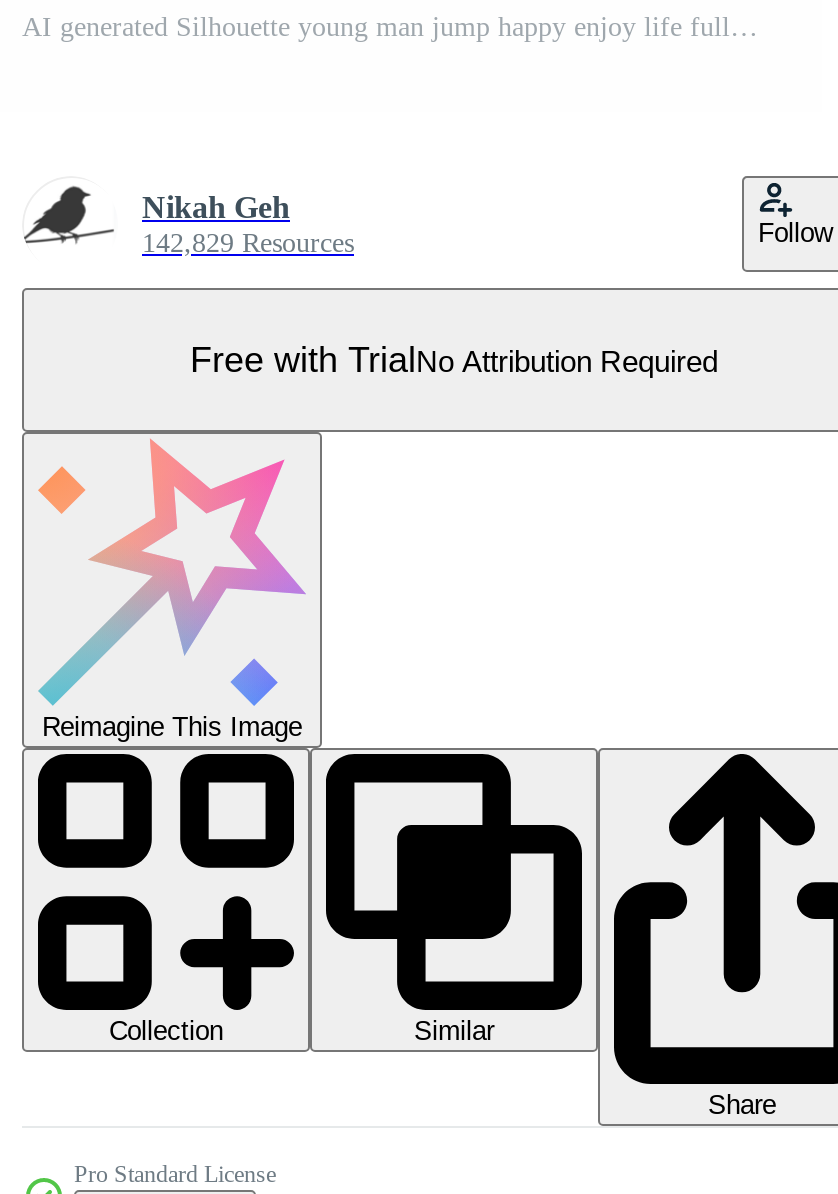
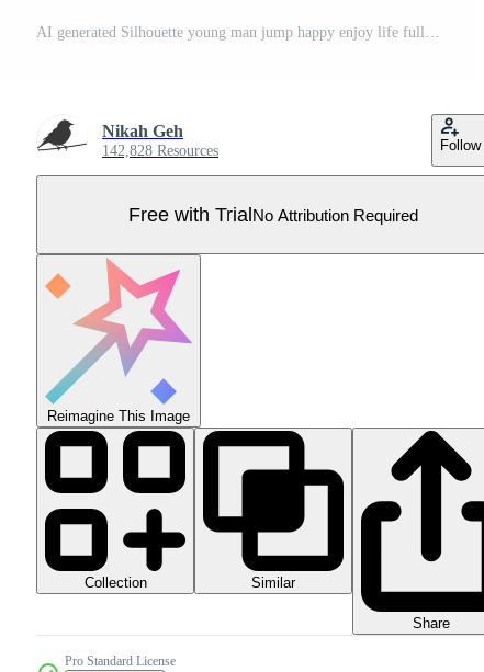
- 142,829 Resources
+ 142,828 Resources
